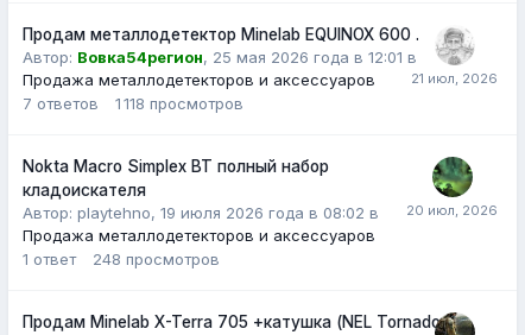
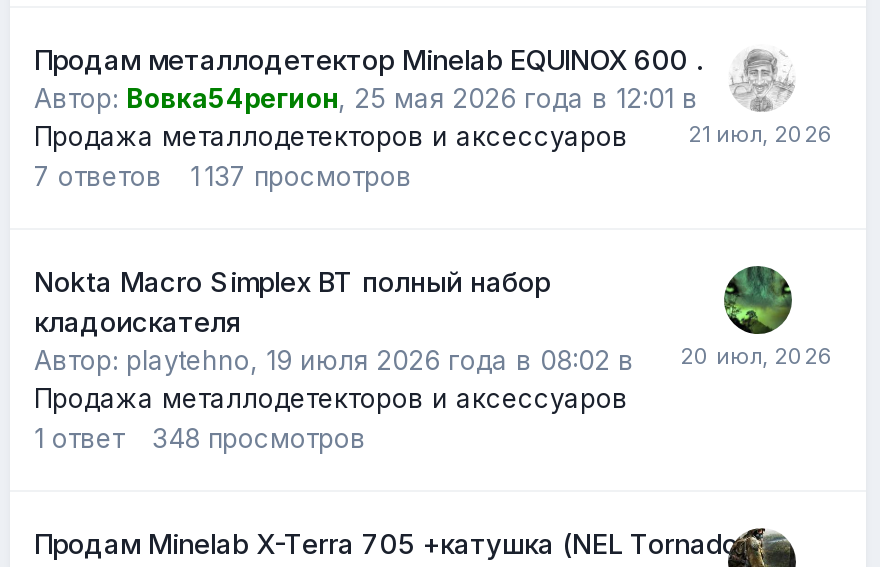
- 7 ответов 1 118 просмотров
+ 7 ответов 1 137 просмотров

- 1 ответ 248 просмотров
+ 1 ответ 348 просмотров
